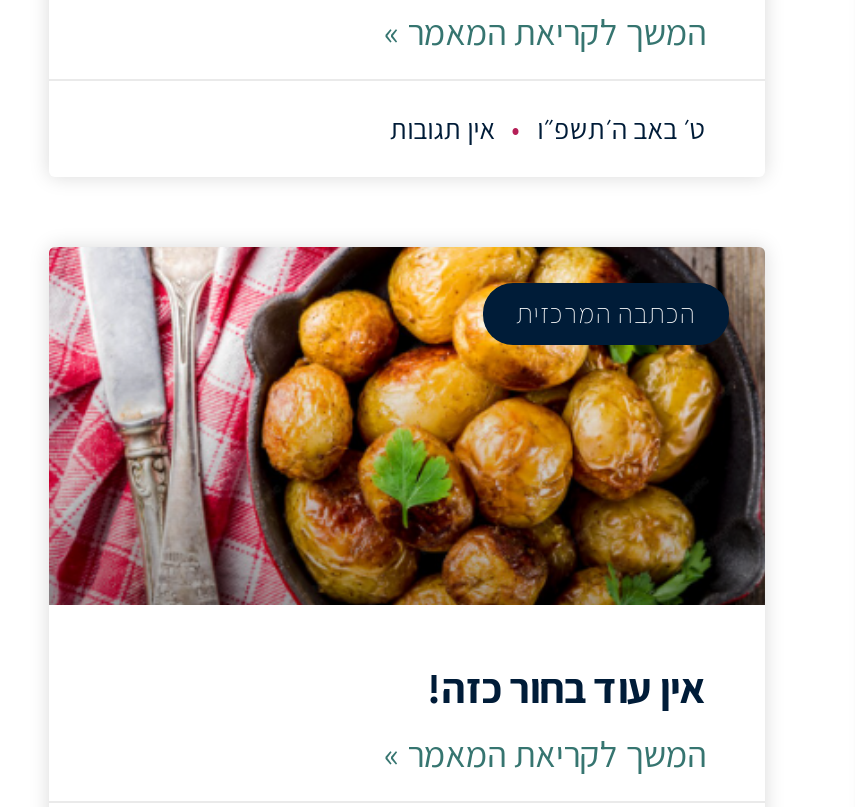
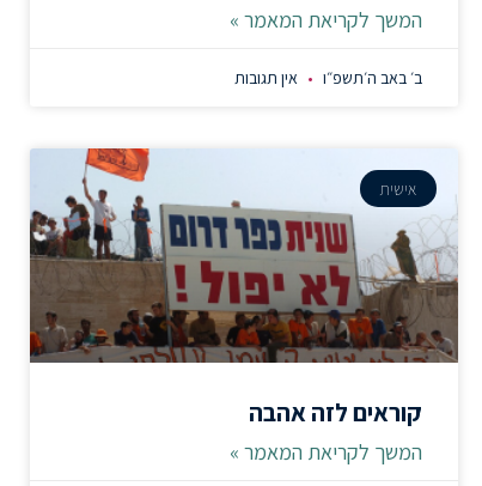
- ט׳ באב ה׳תשפ״ו
+ ב׳ באב ה׳תשפ״ו

- [image]
- הכתבה המרכזית
+ [image]
+ אישית

- אין עוד בחור כזה!
+ קוראים לזה אהבה
